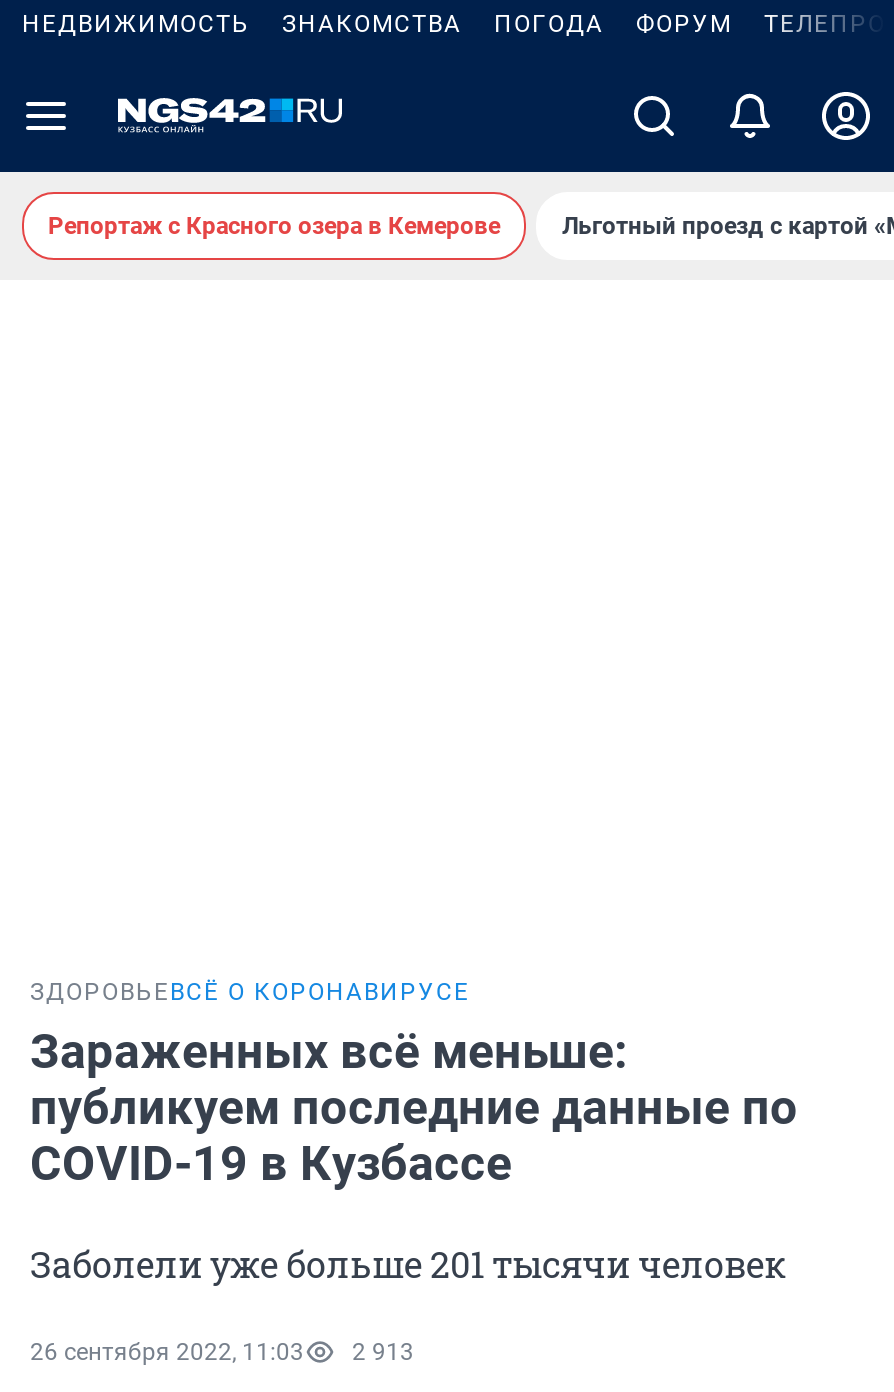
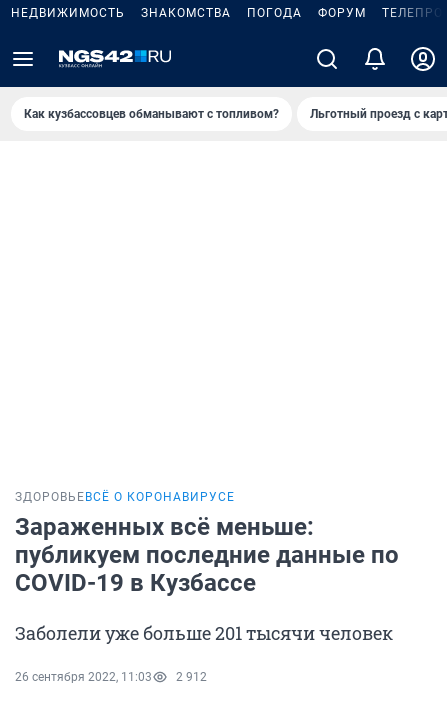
- Репортаж с Красного озера в Кемерове
+ Как кузбассовцев обманывают с топливом?

- 26 сентября 2022, 11:03 2 913
+ 26 сентября 2022, 11:03 2 912
